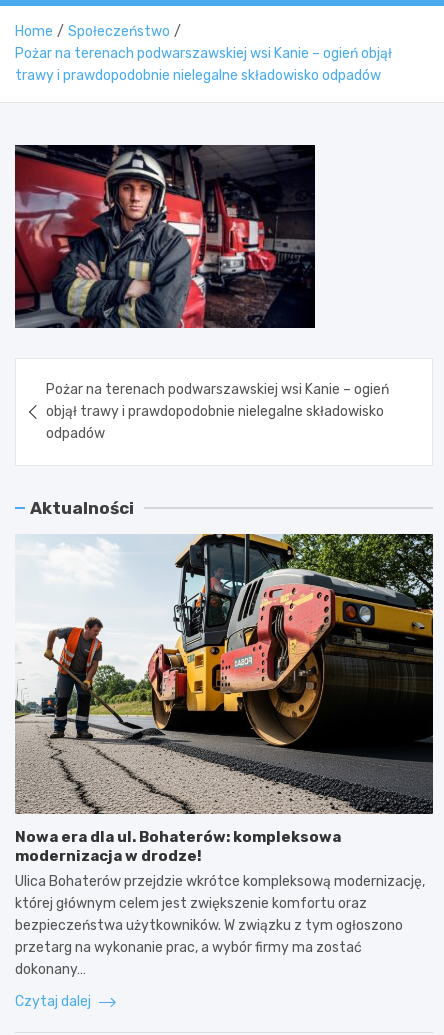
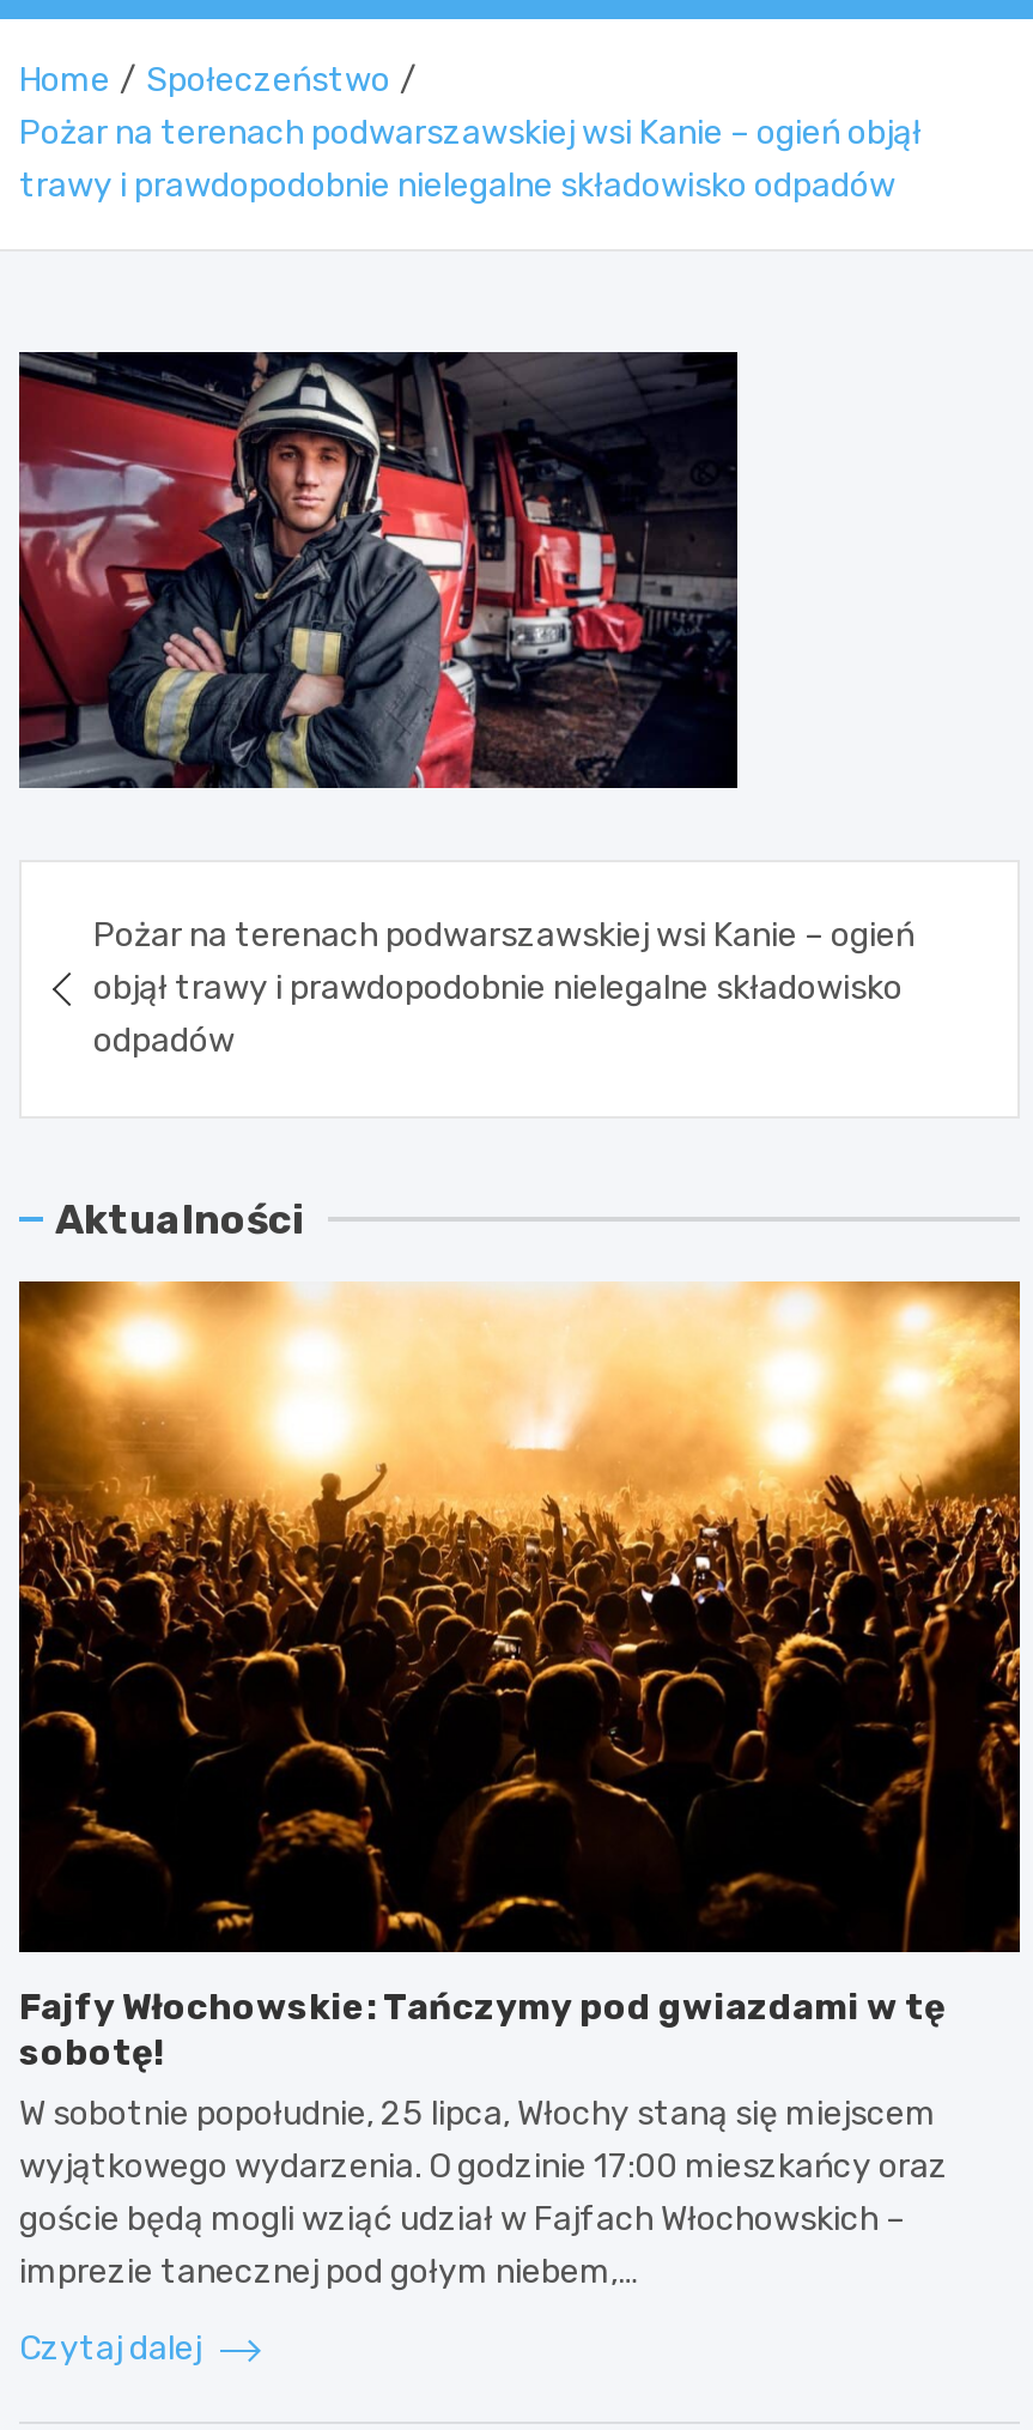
- [image]
- Nowa era dla ul. Bohaterów: kompleksowa
- modernizacja w drodze!
- Ulica Bohaterów przejdzie wkrótce kompleksową modernizację,
- której głównym celem jest zwiększenie komfortu oraz
- bezpieczeństwa użytkowników. W związku z tym ogłoszono
- przetarg na wykonanie prac, a wybór firmy ma zostać
- dokonany…
+ [image]
+ Fajfy Włochowskie: Tańczymy pod gwiazdami w tę
+ sobotę!
+ W sobotnie popołudnie, 25 lipca, Włochy staną się miejscem
+ wyjątkowego wydarzenia. O godzinie 17:00 mieszkańcy oraz
+ goście będą mogli wziąć udział w Fajfach Włochowskich –
+ imprezie tanecznej pod gołym niebem,…
